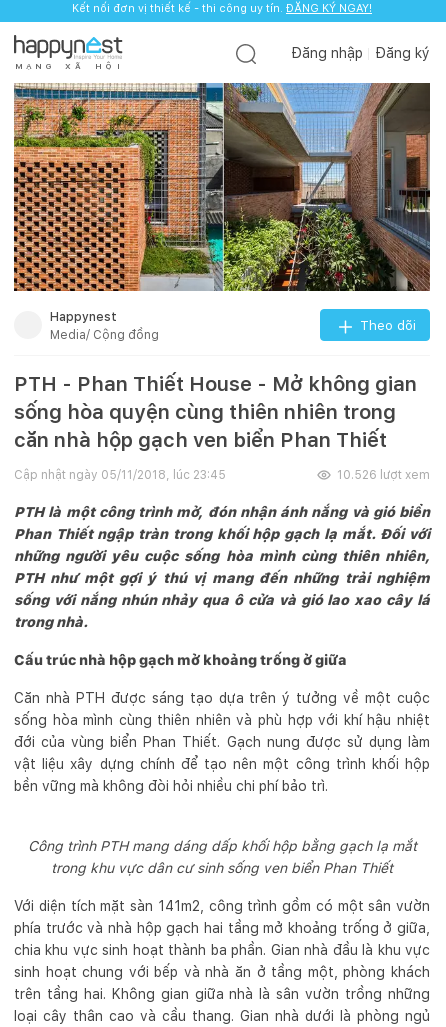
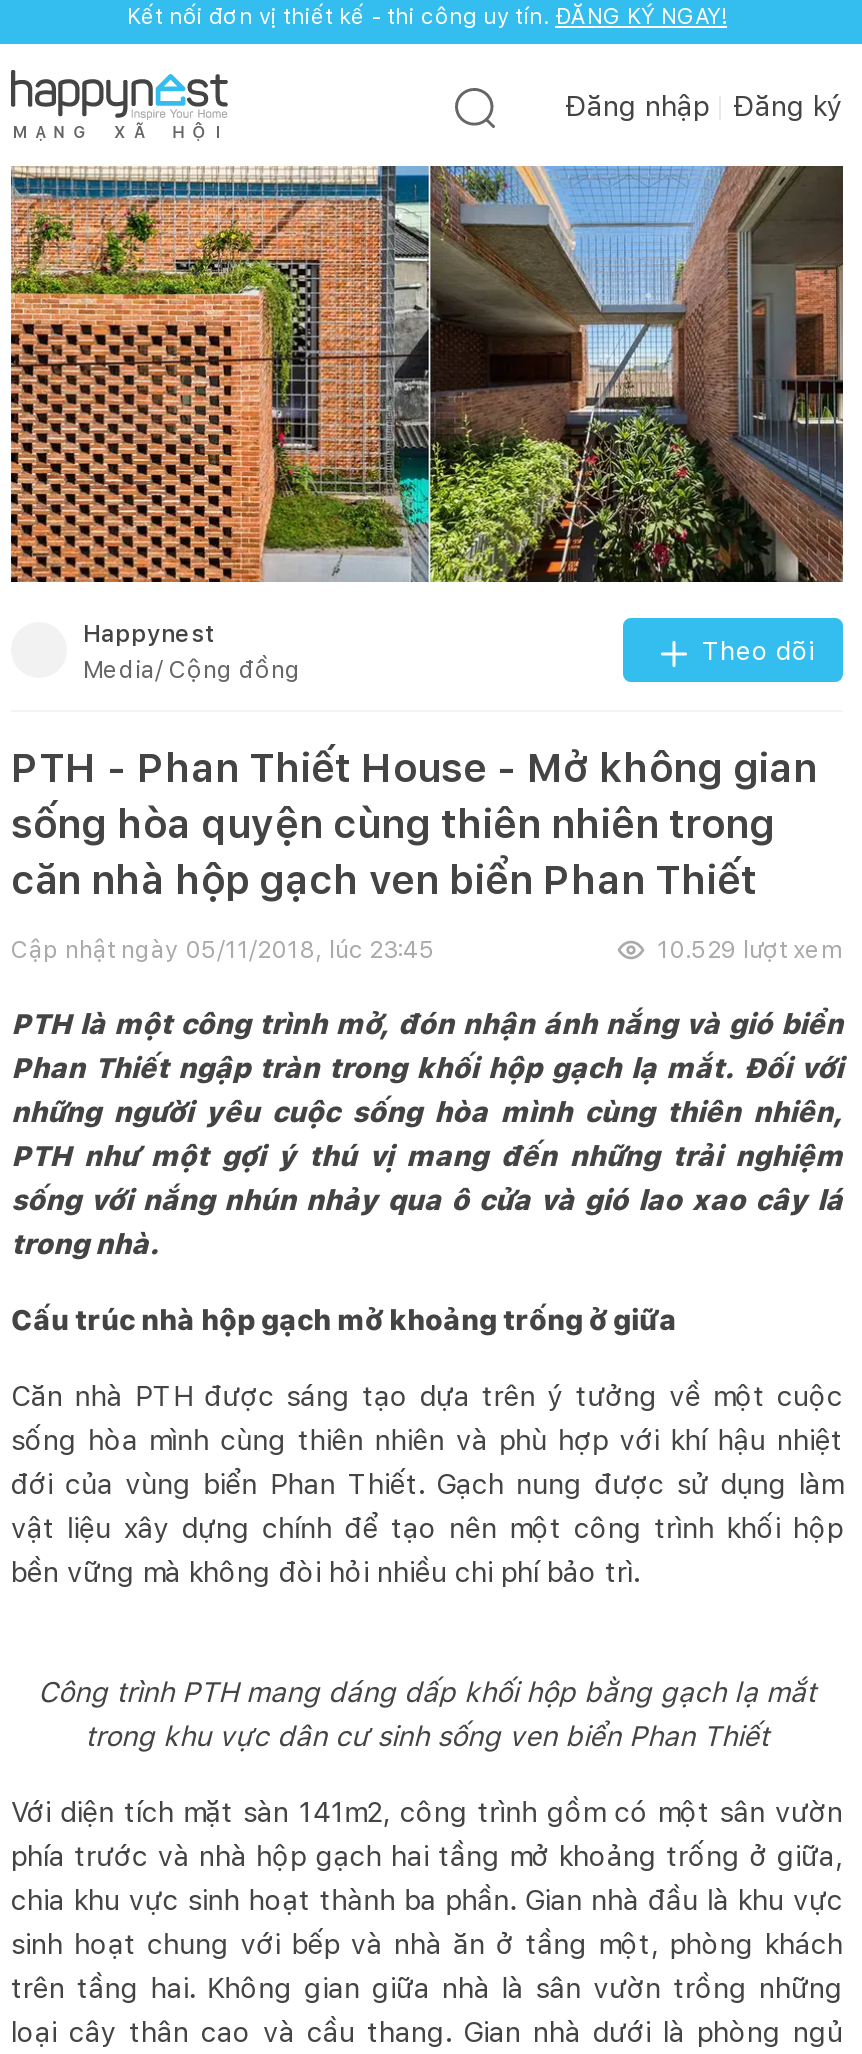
- 10.526 lượt xem
+ 10.529 lượt xem
